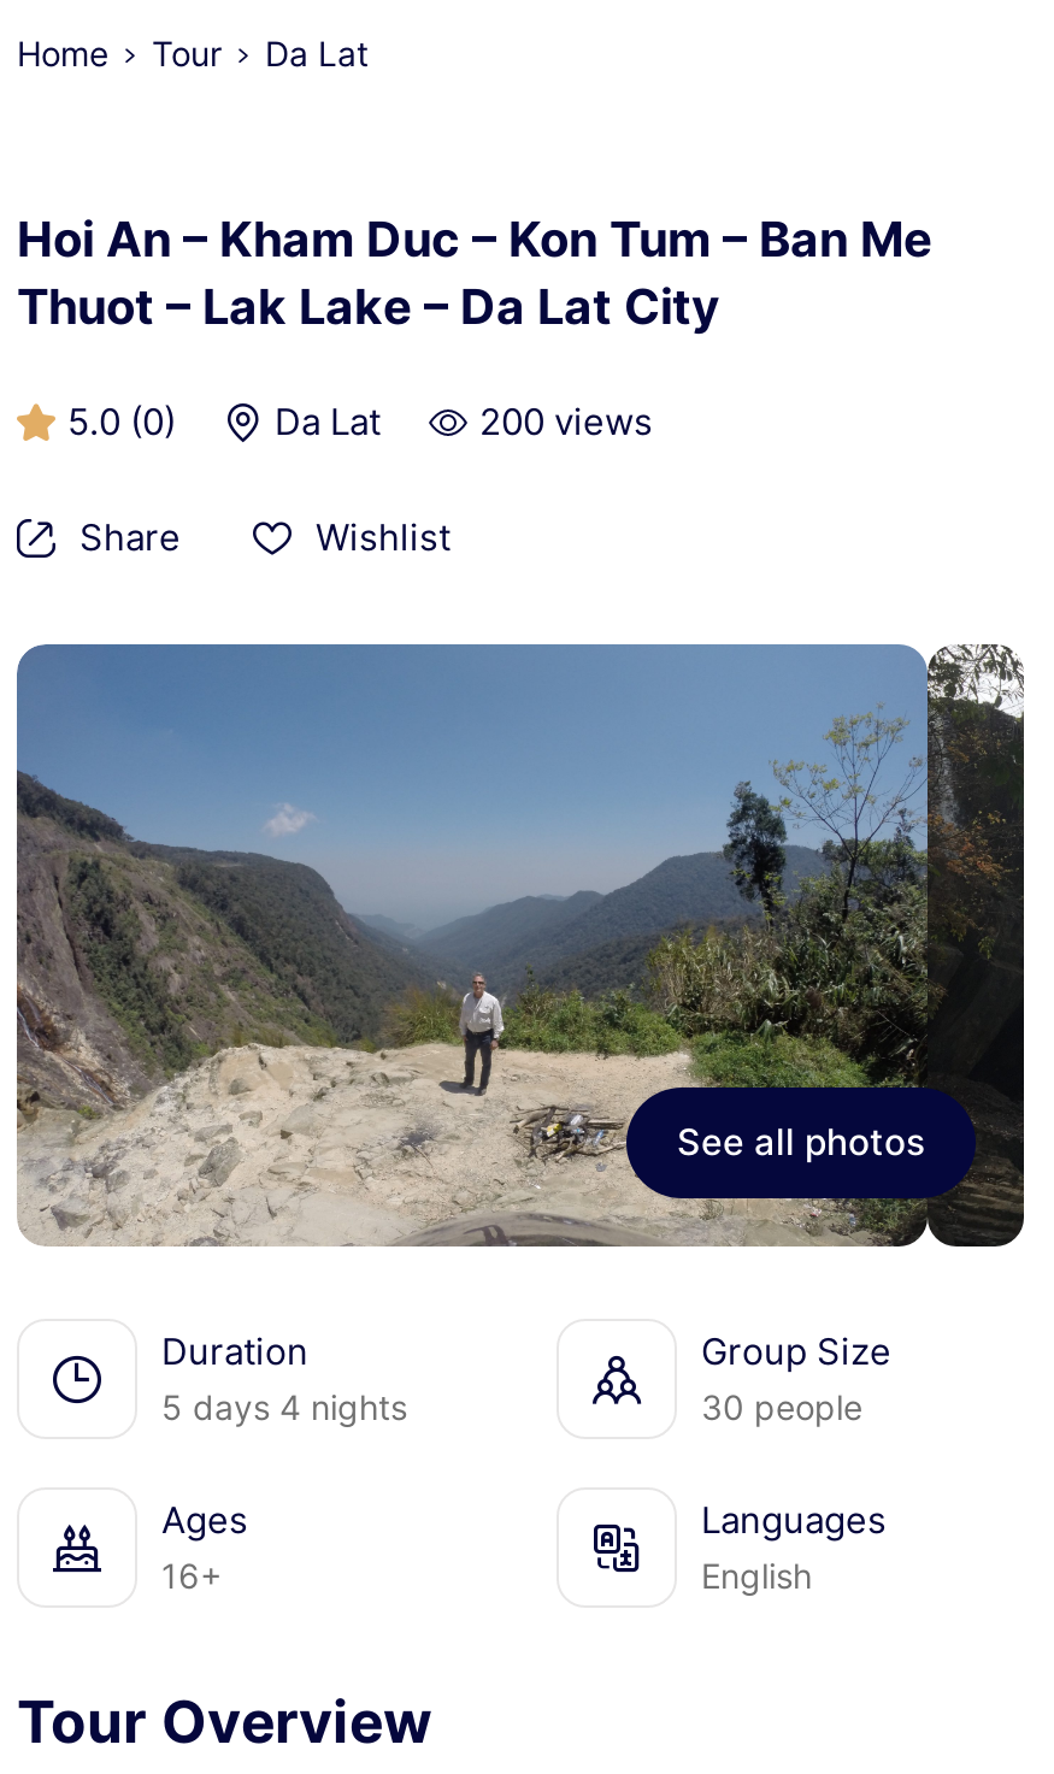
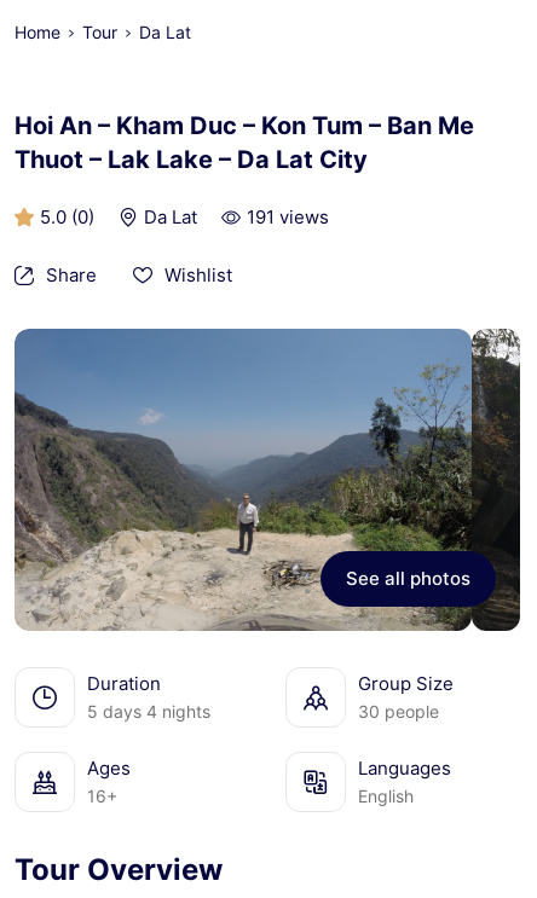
- 200 views
+ 191 views
